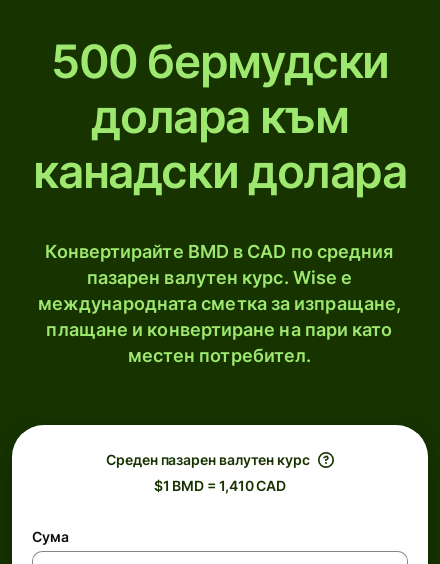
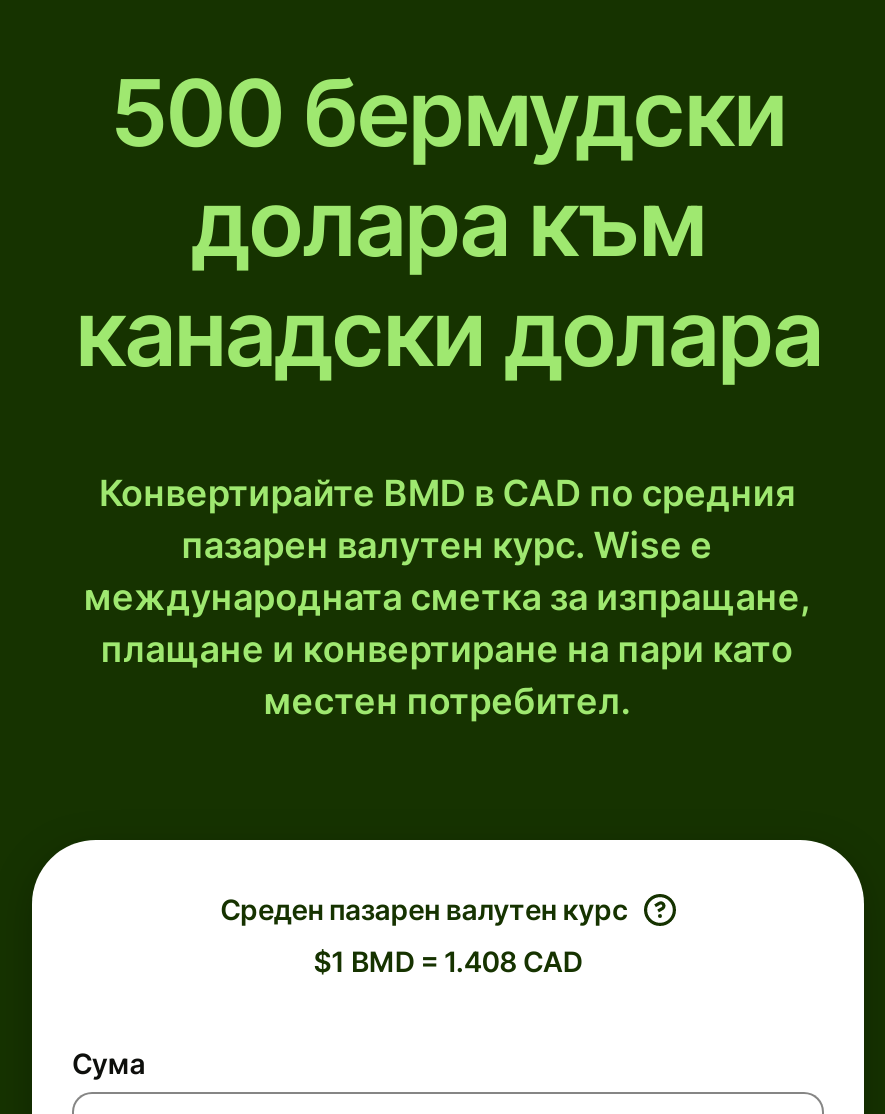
- $1 BMD = 1,410 CAD
+ $1 BMD = 1.408 CAD
